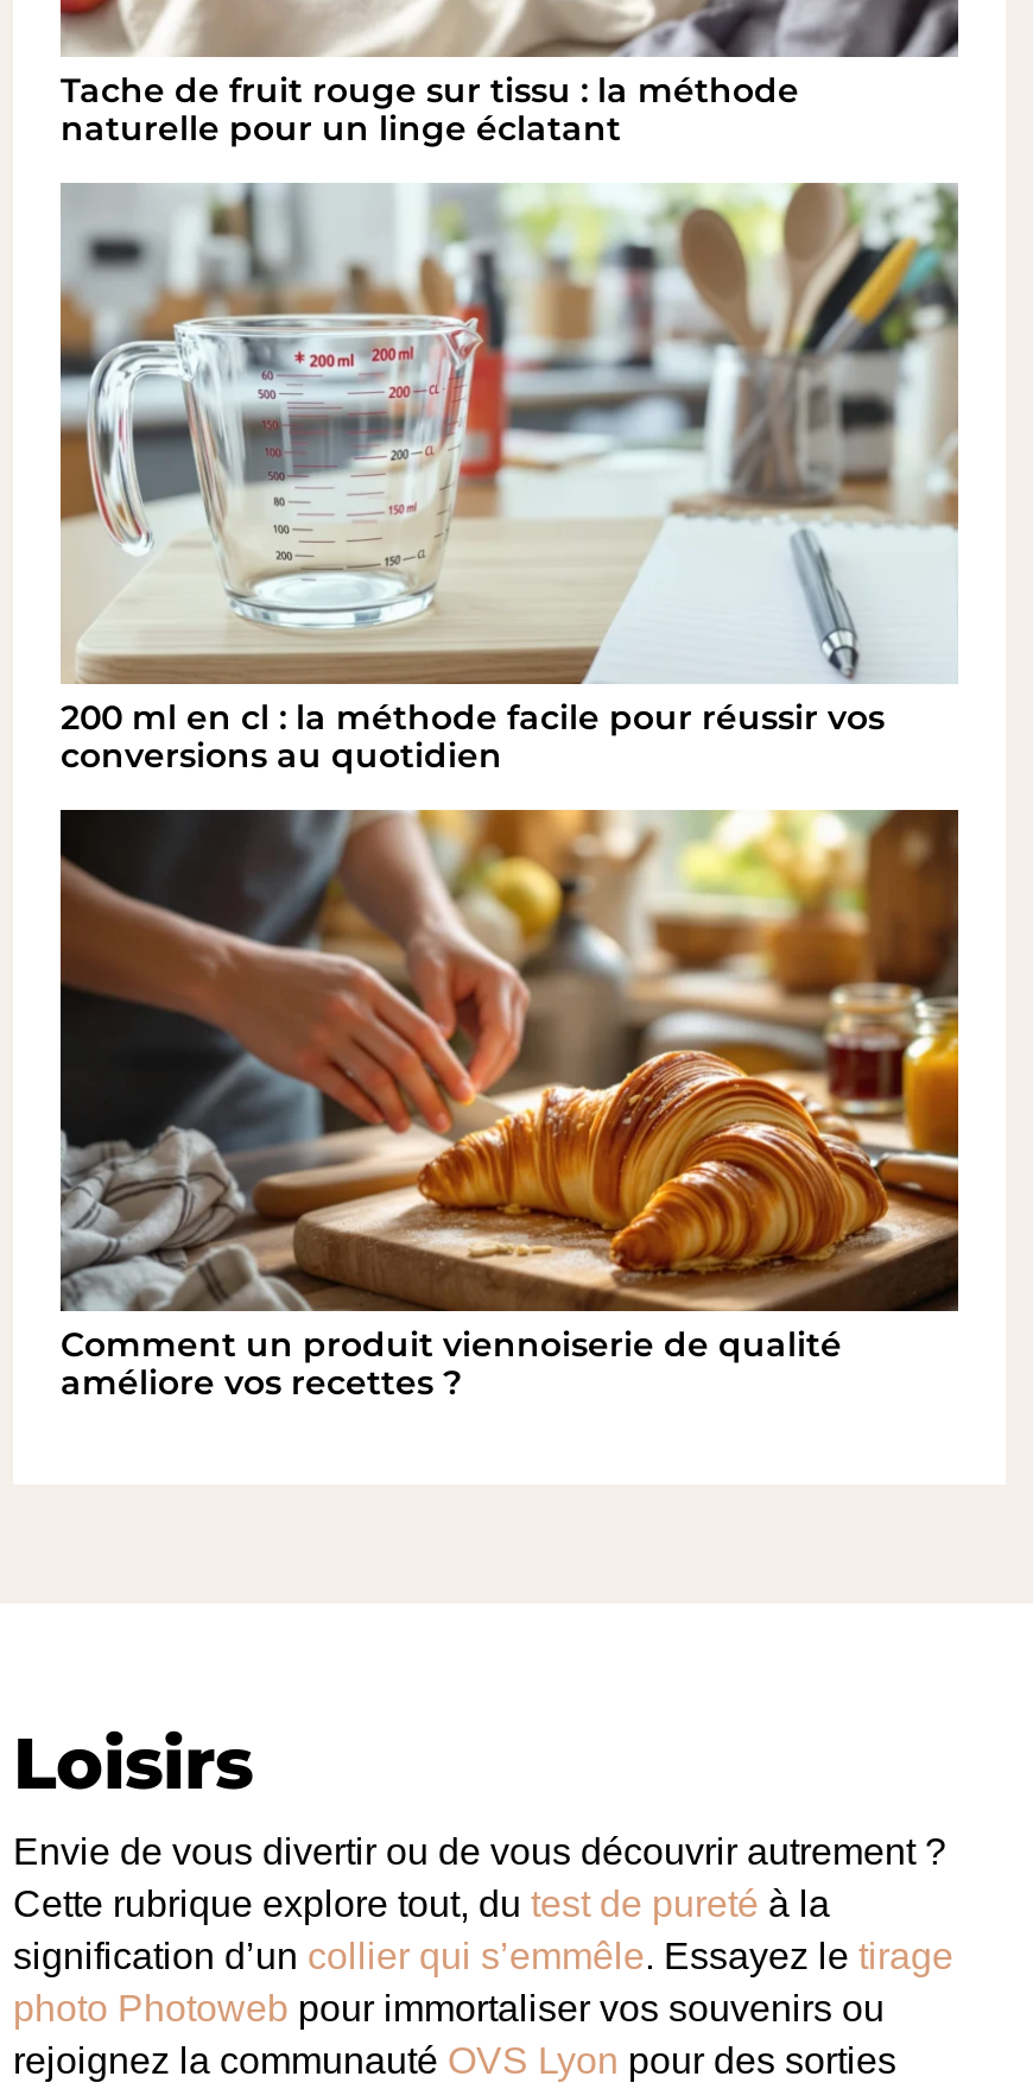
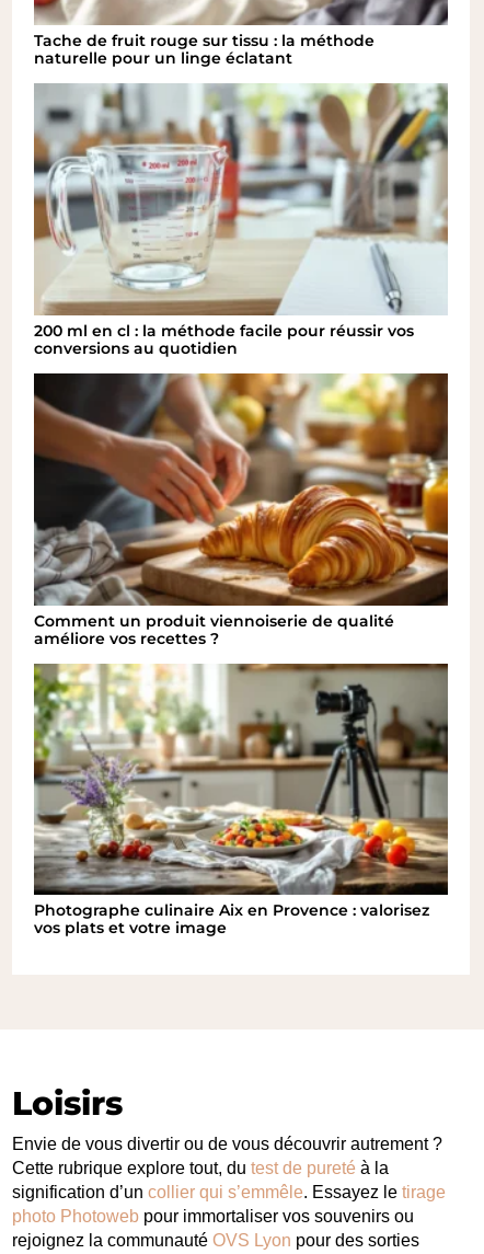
+ [image]
+ Photographe culinaire Aix en Provence : valorisez
+ vos plats et votre image
